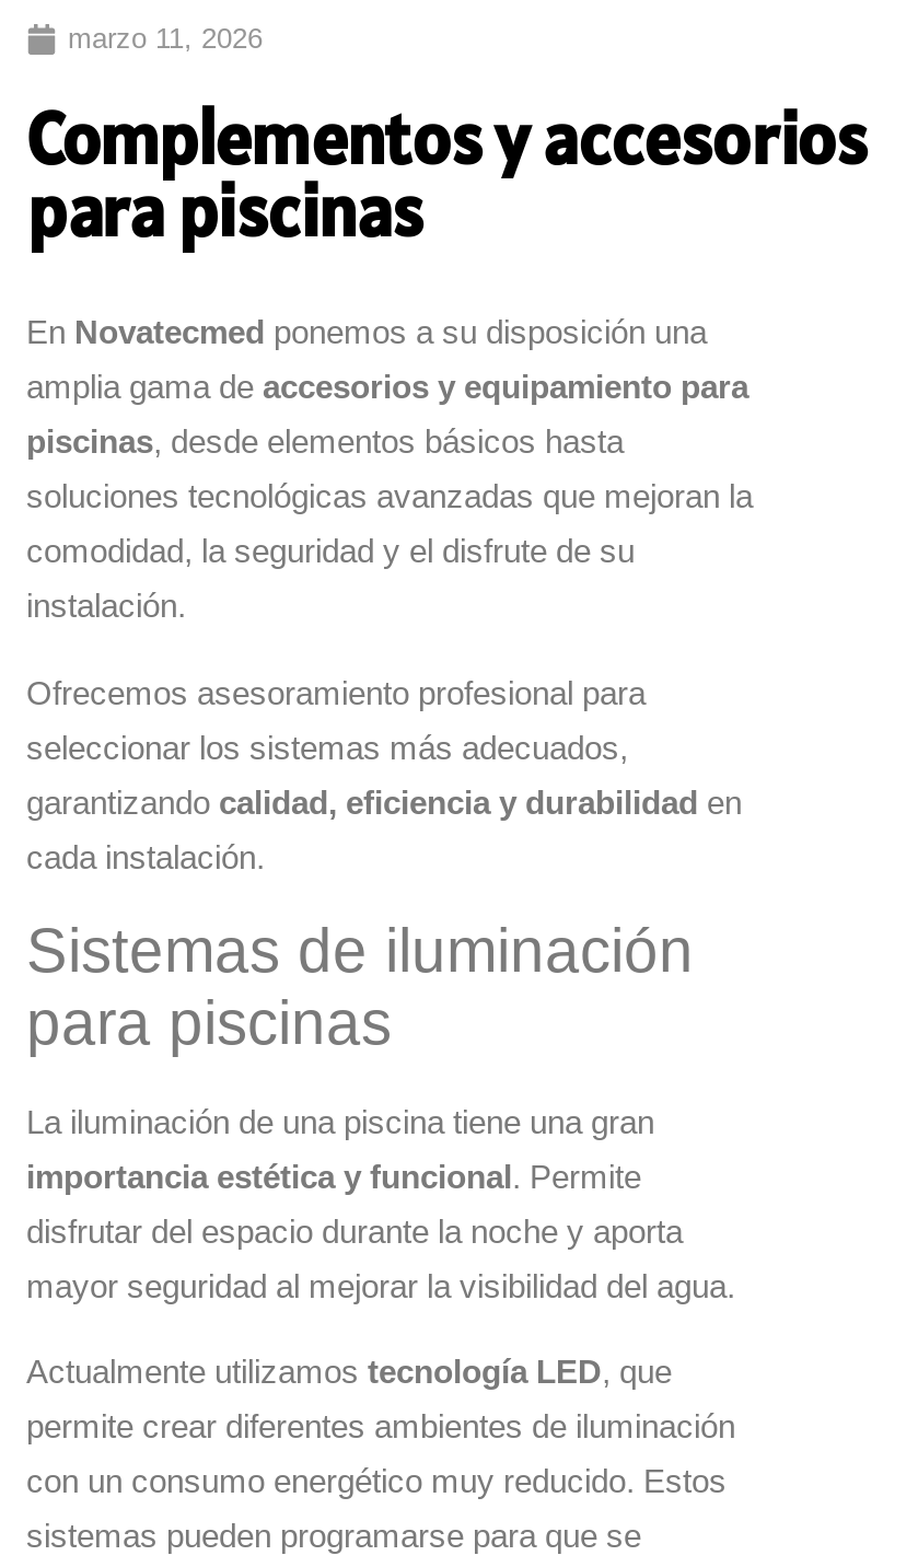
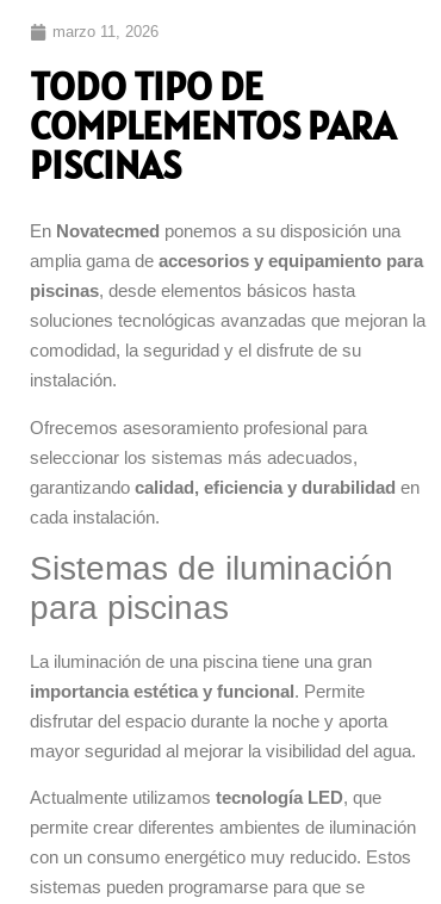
- Complementos y accesorios
- para piscinas
+ TODO TIPO DE
+ COMPLEMENTOS PARA
+ PISCINAS
